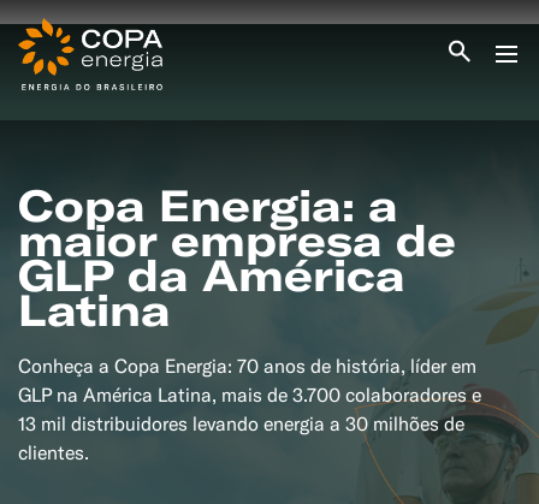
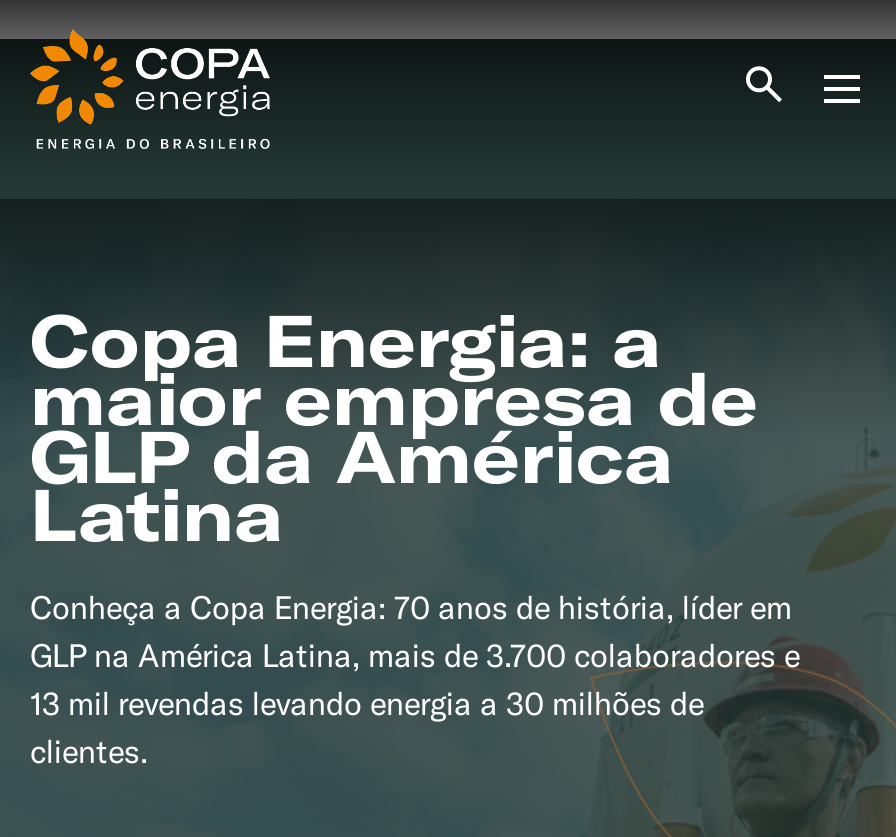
- 13 mil distribuidores levando energia a 30 milhões de
+ 13 mil revendas levando energia a 30 milhões de
